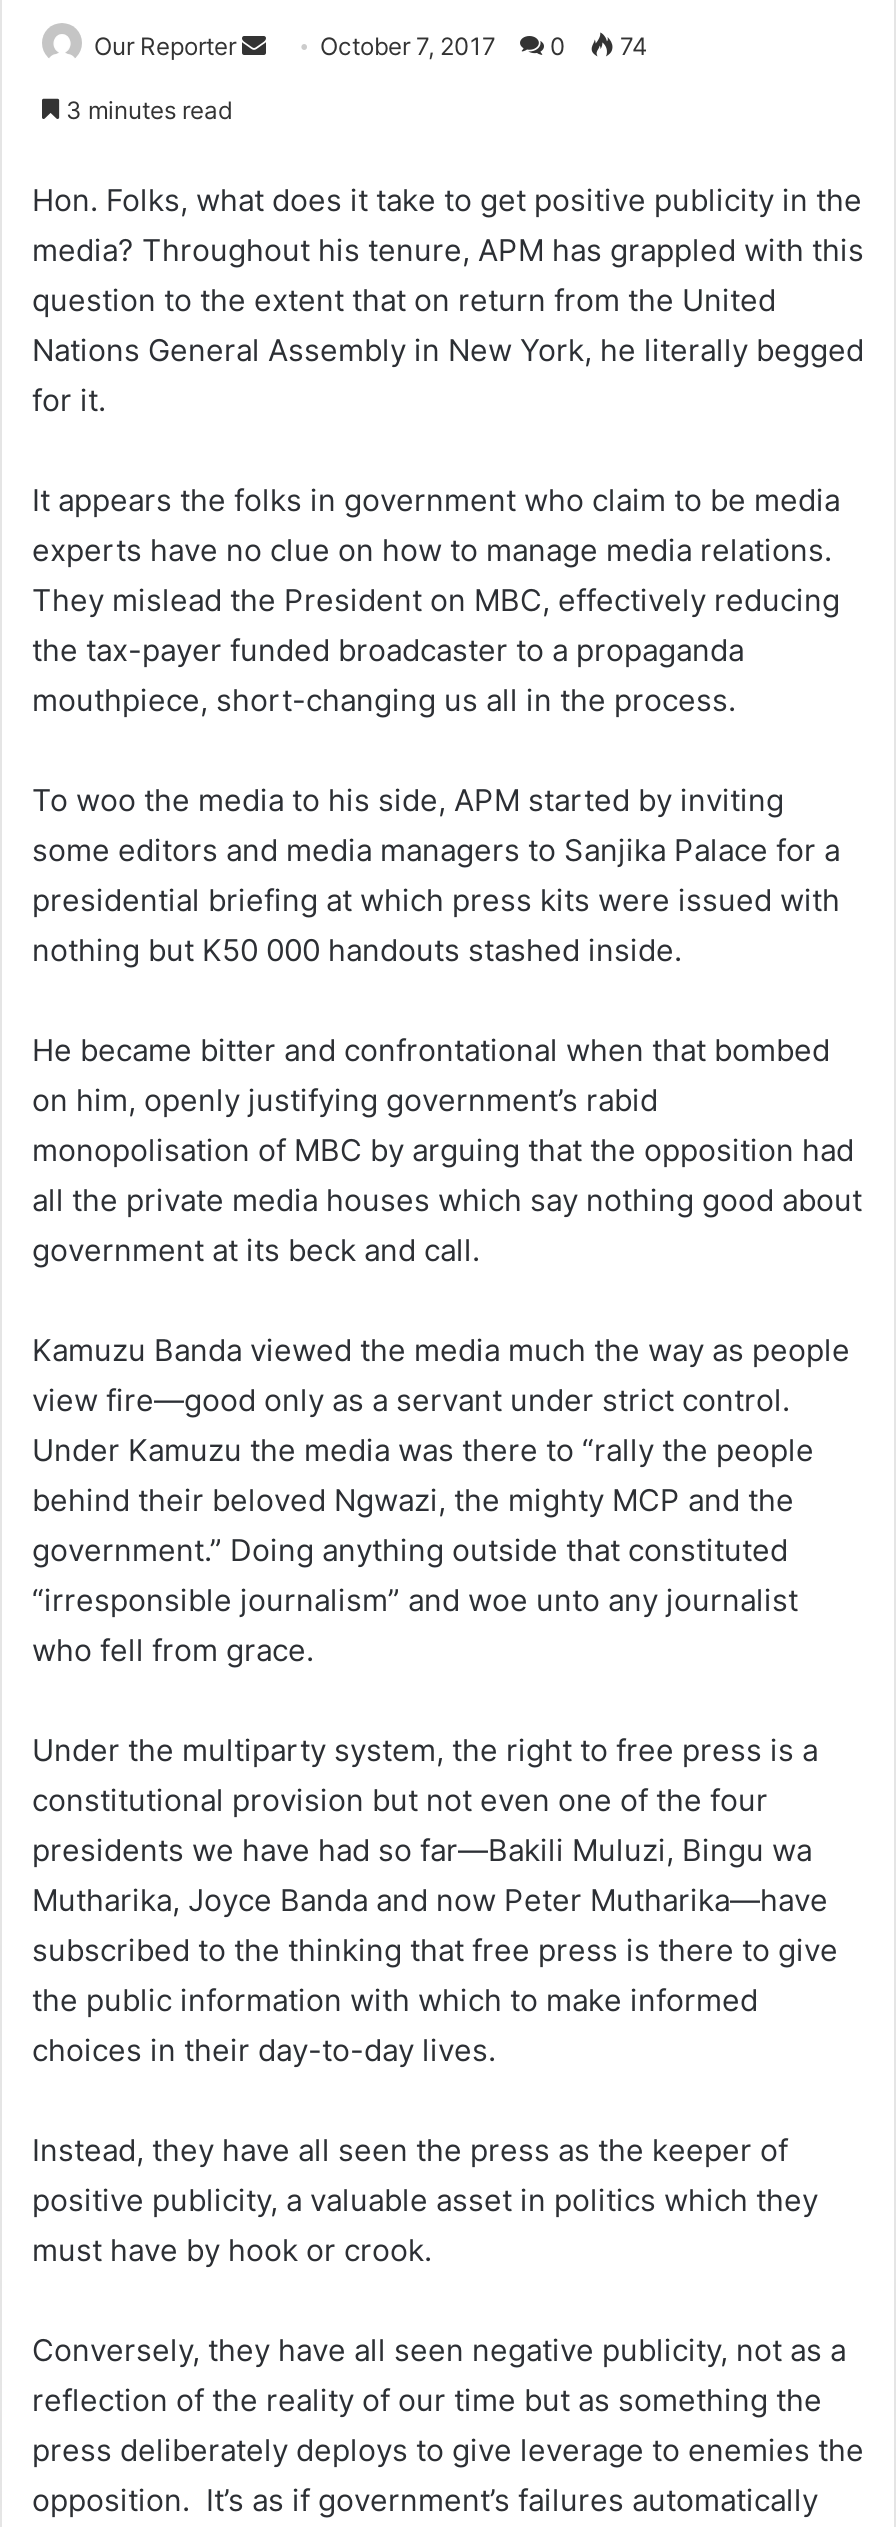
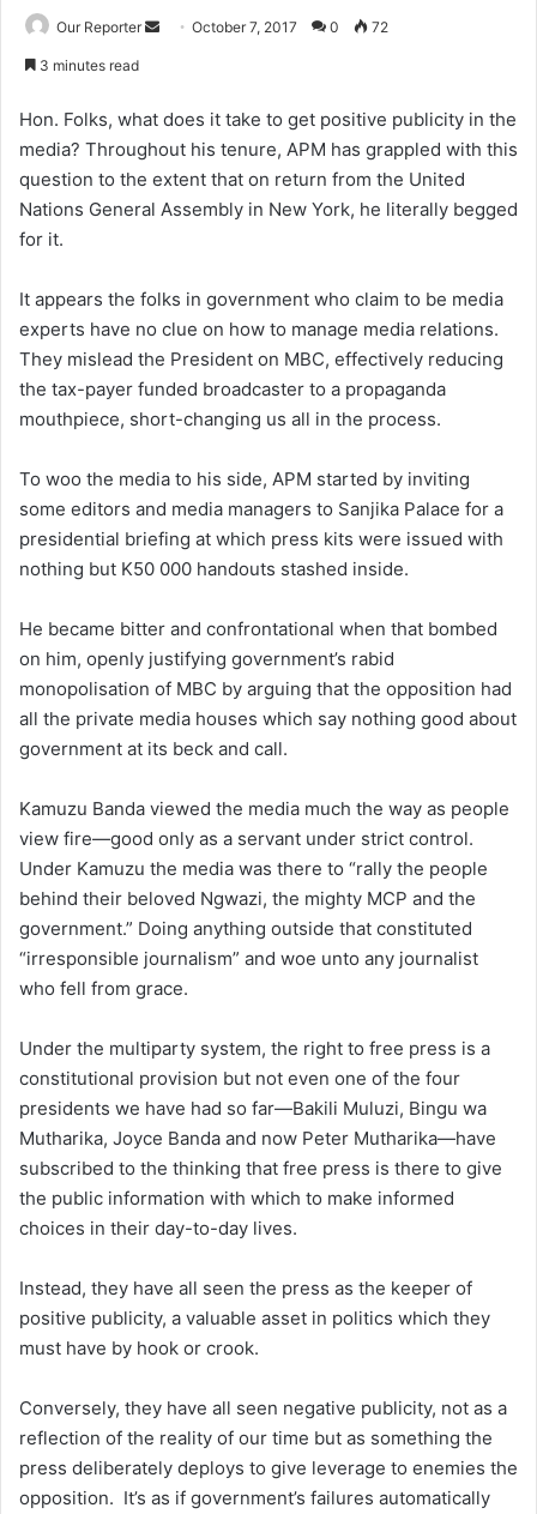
- 74
+ 72
